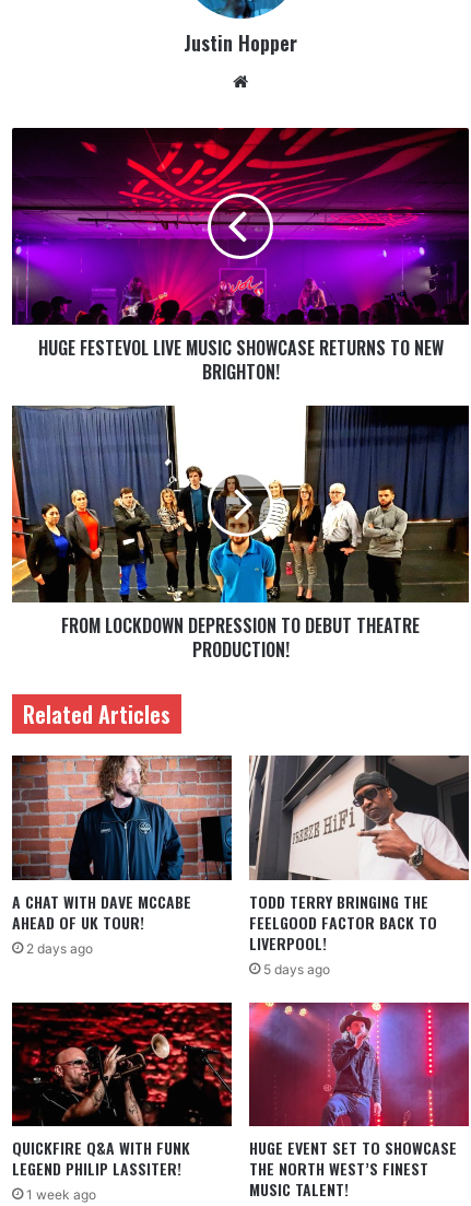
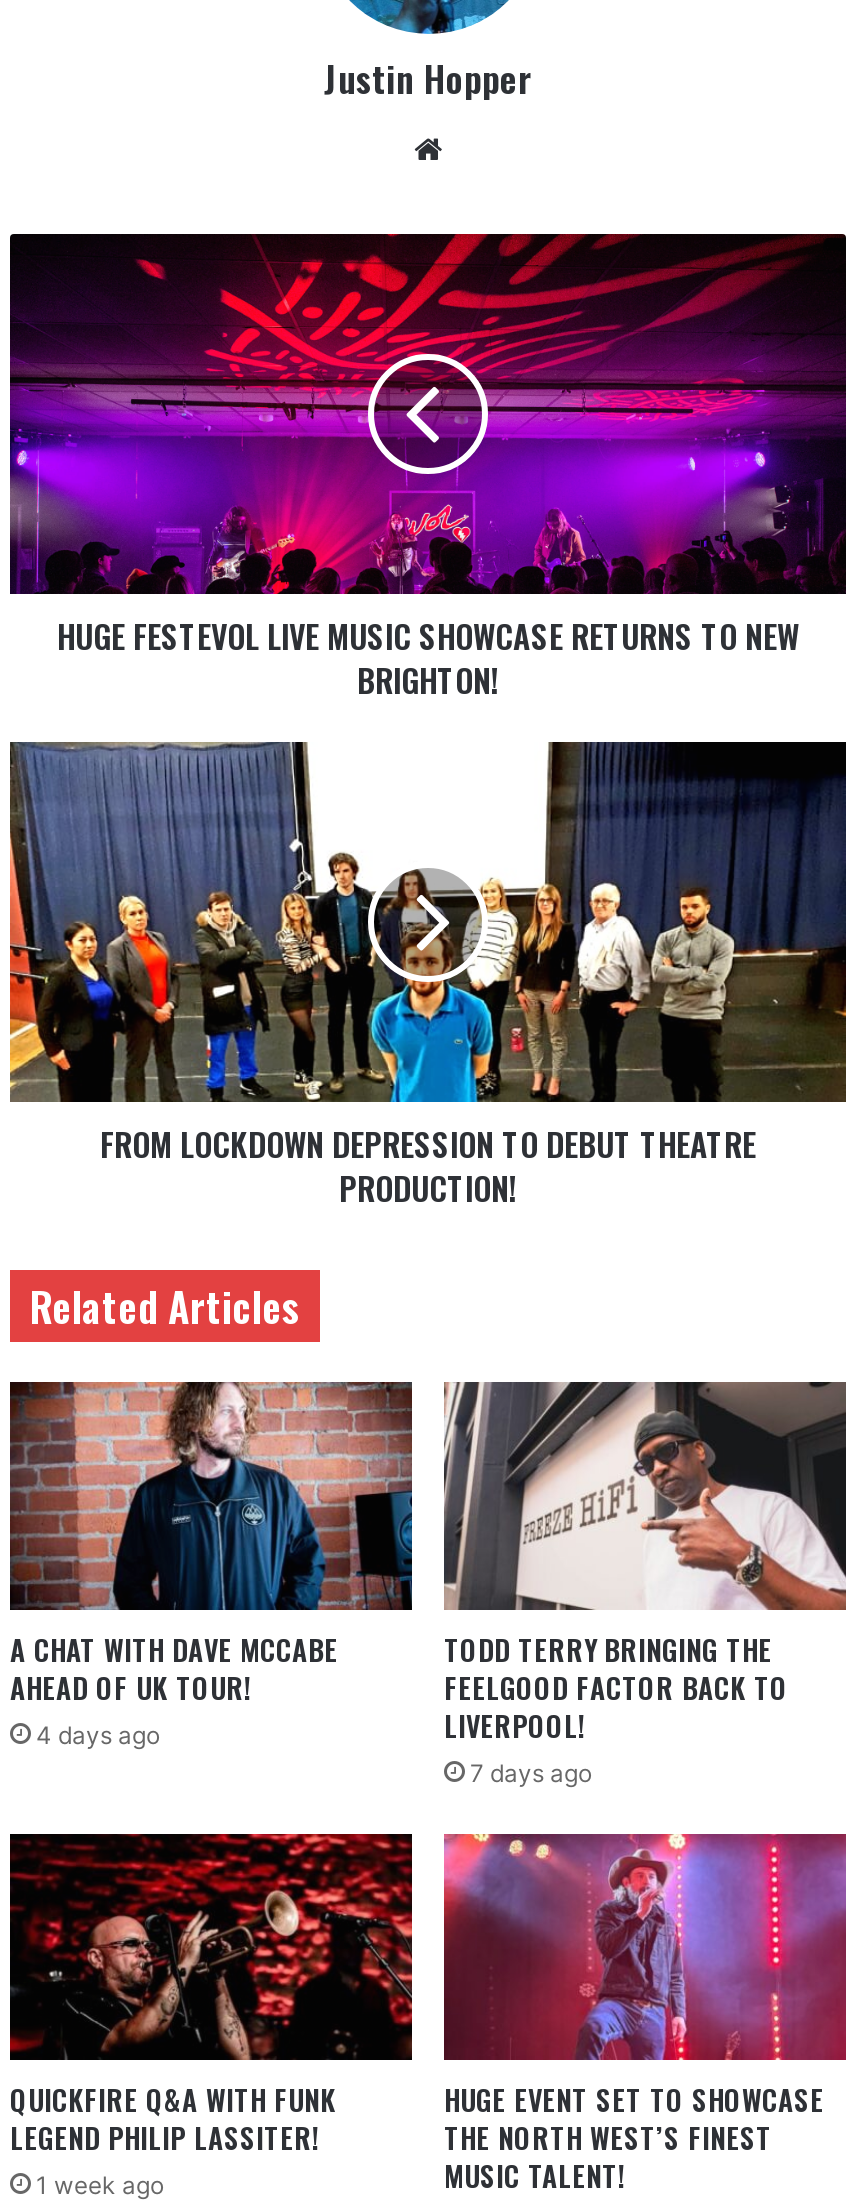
- 2 days ago
+ 4 days ago

- 5 days ago
+ 7 days ago
